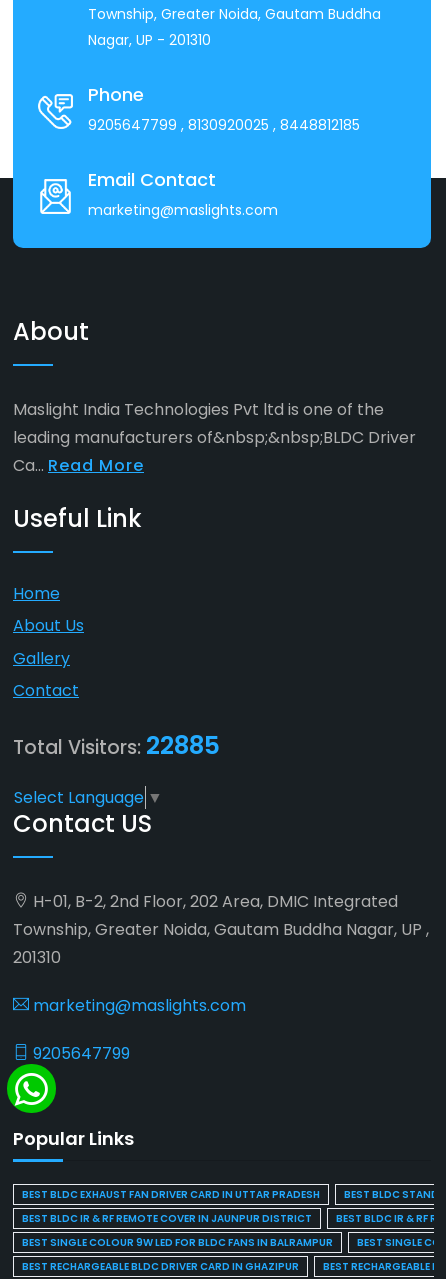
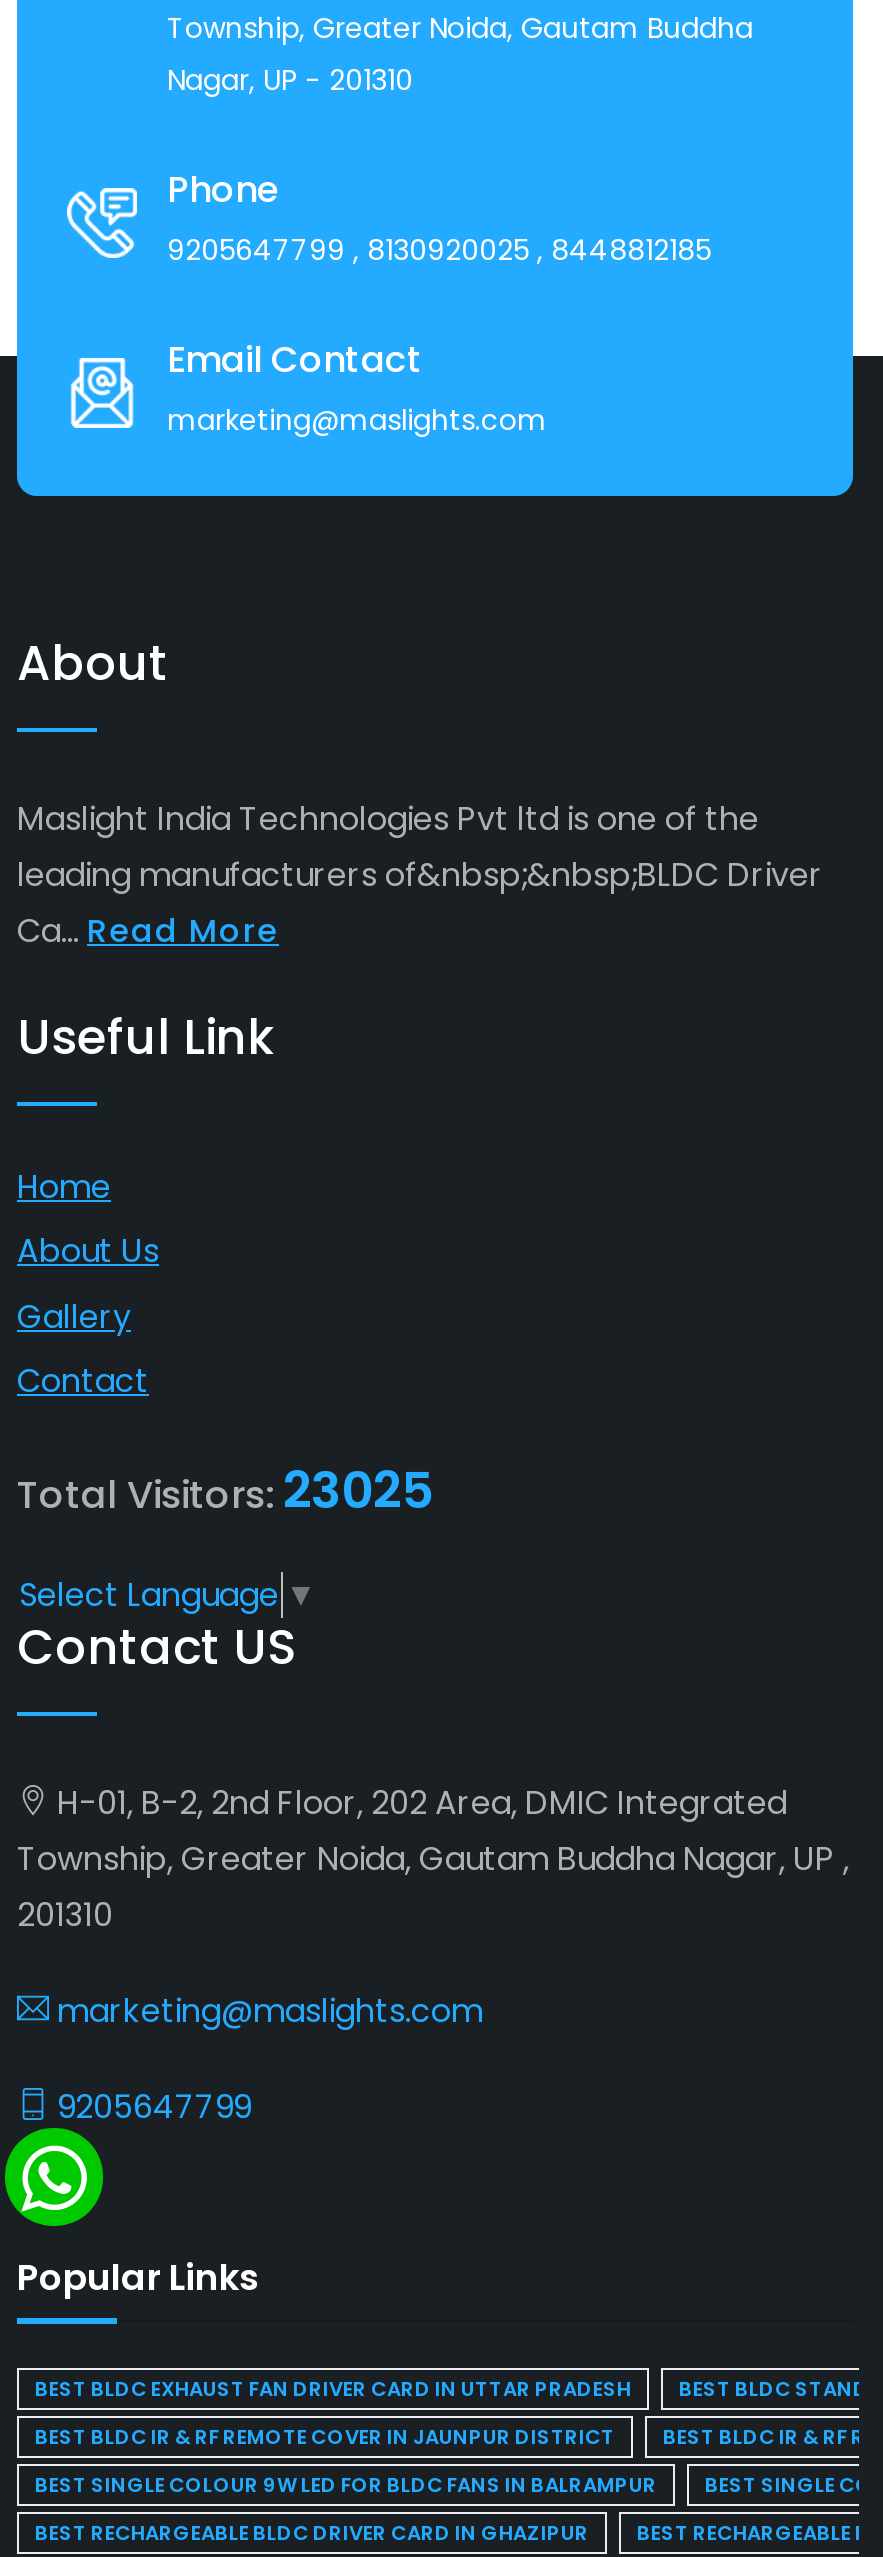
- Total Visitors: 22885
+ Total Visitors: 23025
